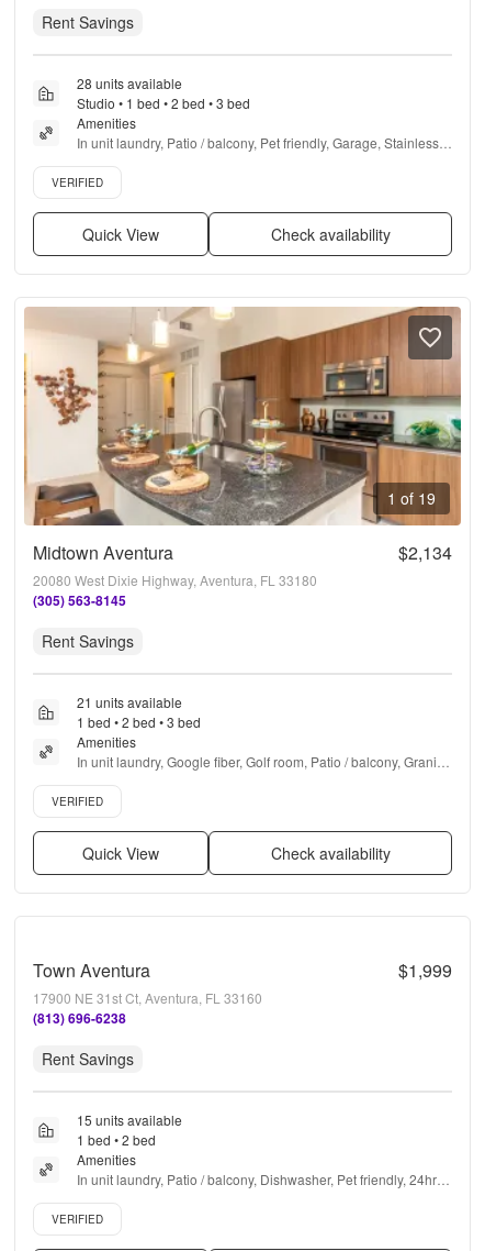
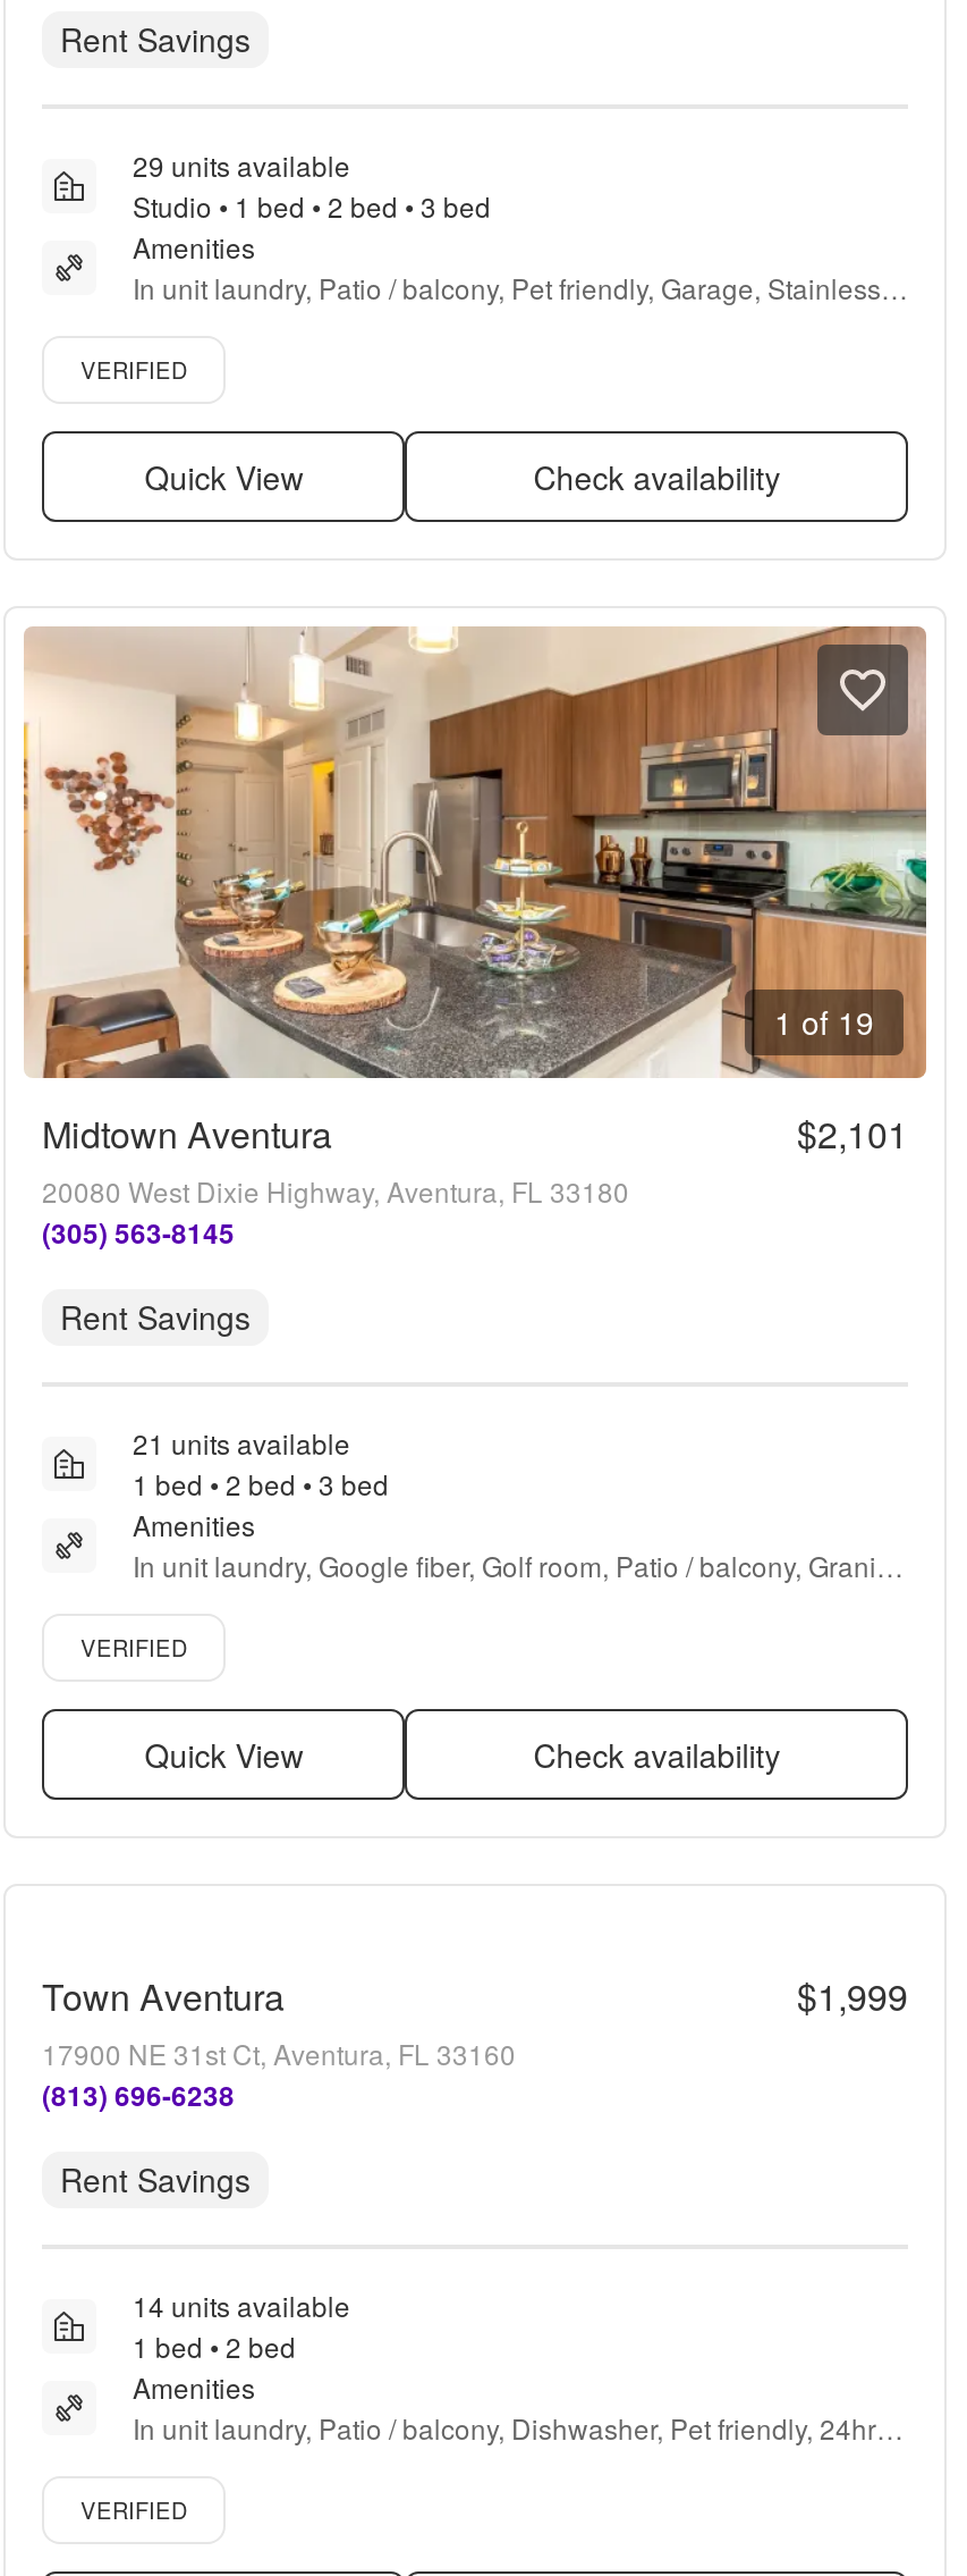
- 28 units available
+ 29 units available

- $2,134
+ $2,101

- 15 units available
+ 14 units available
